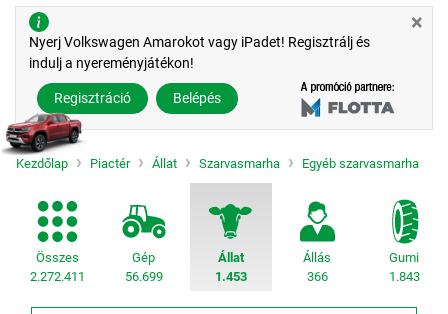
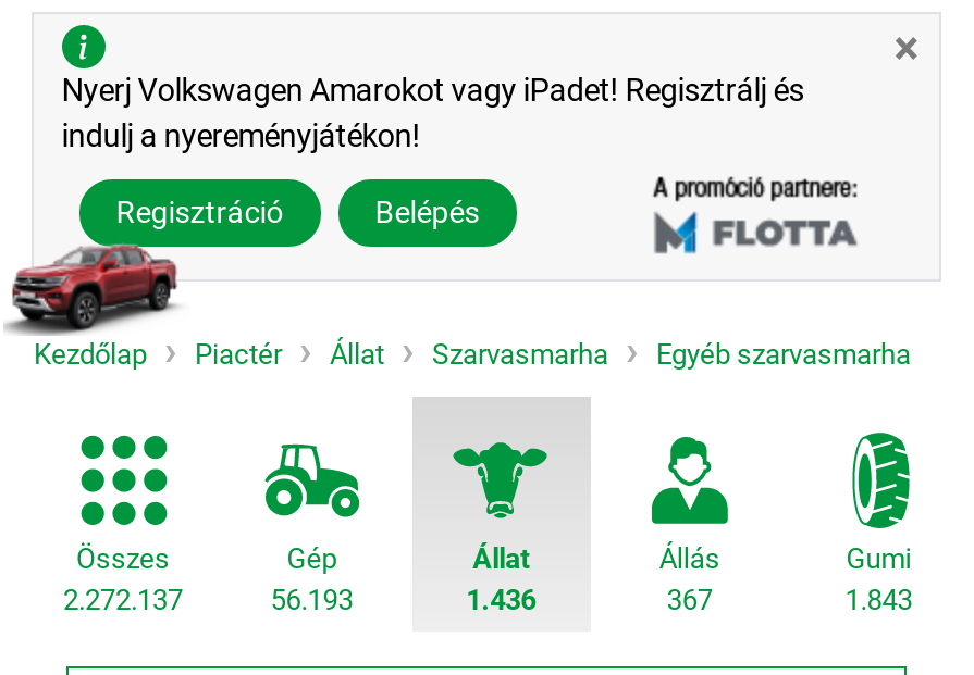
- 2.272.411
+ 2.272.137

- 56.699
+ 56.193

- 1.453
+ 1.436

- 366
+ 367
